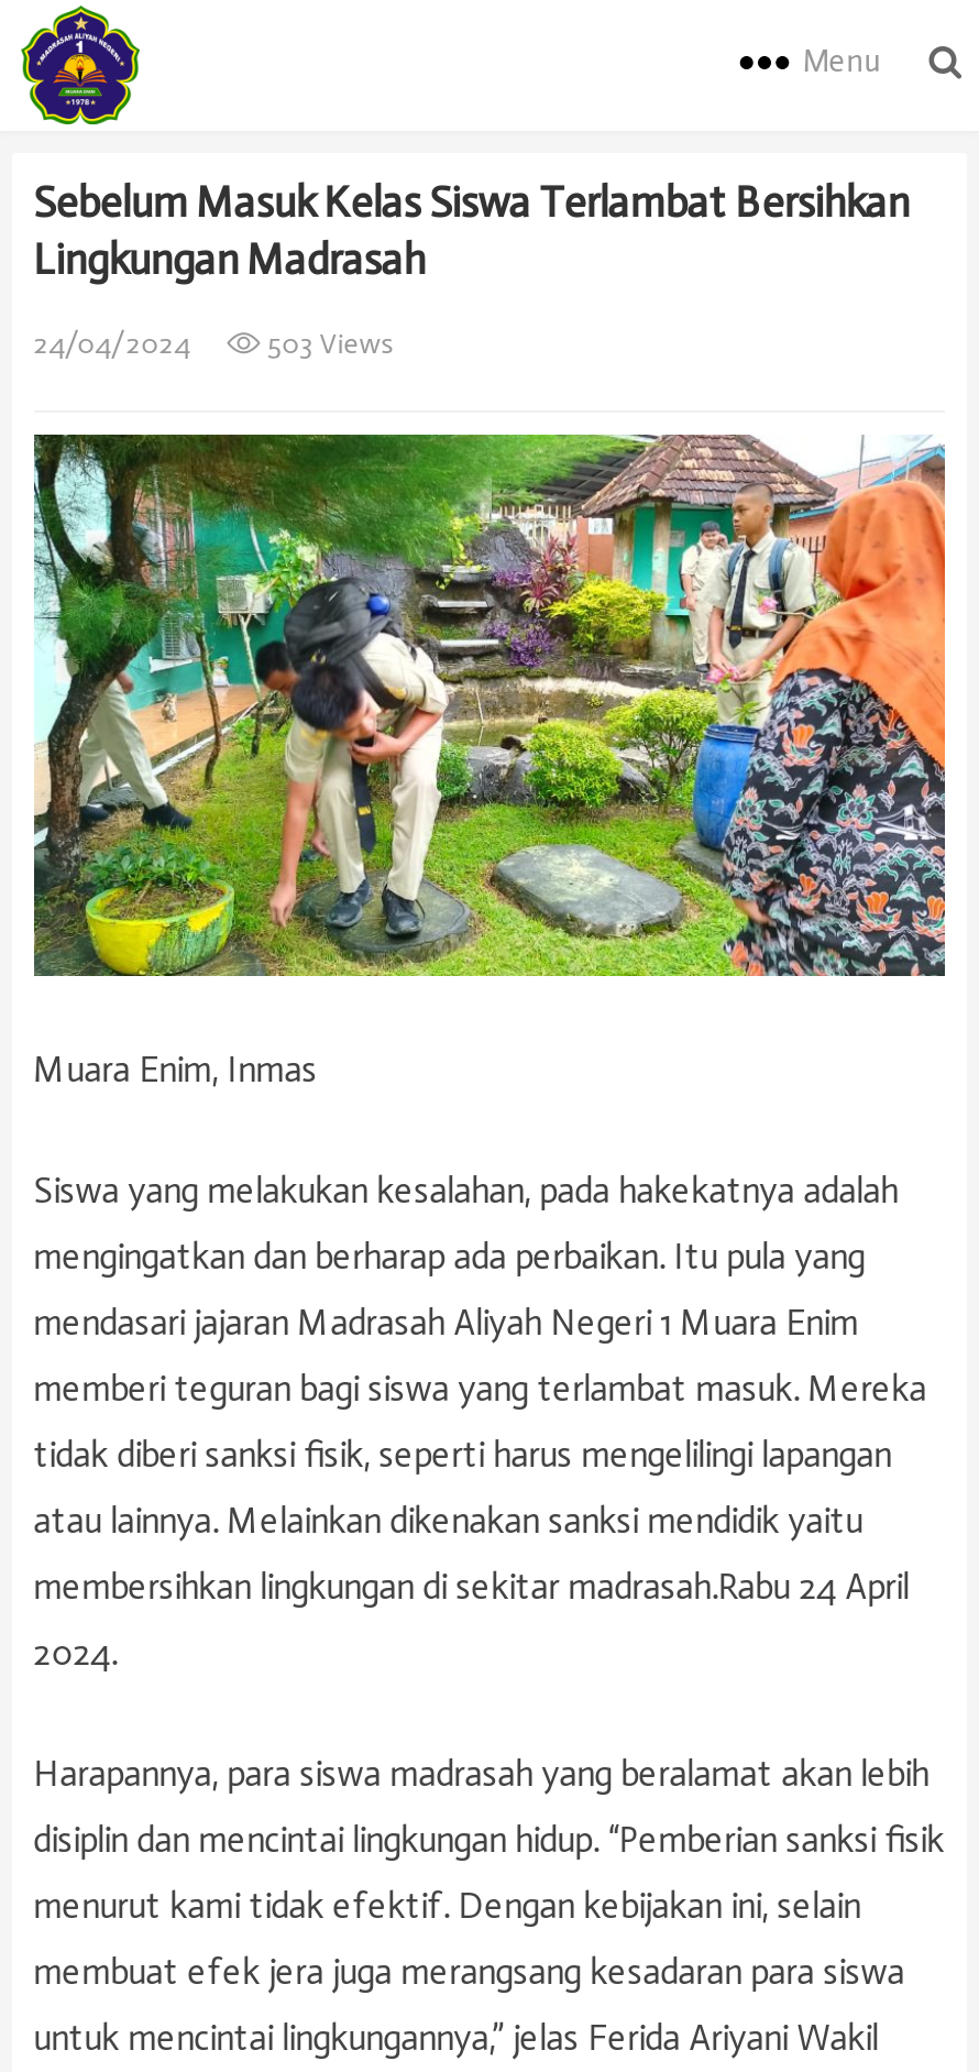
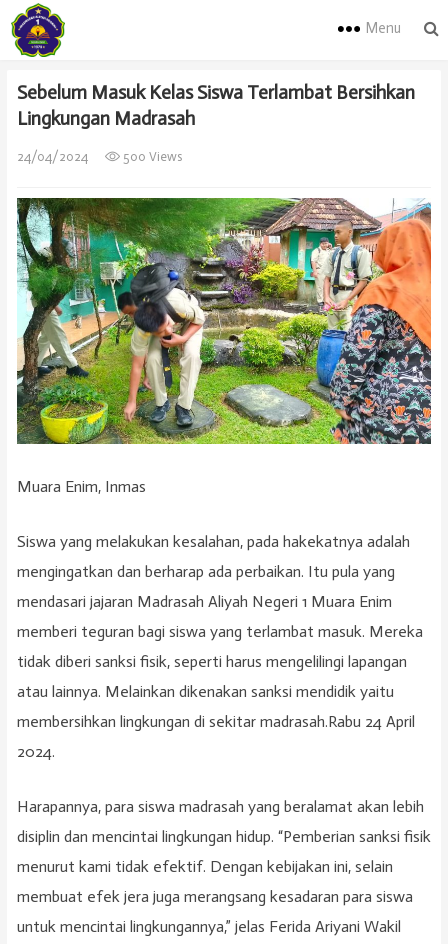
- 24/04/2024 503 Views
+ 24/04/2024 500 Views
